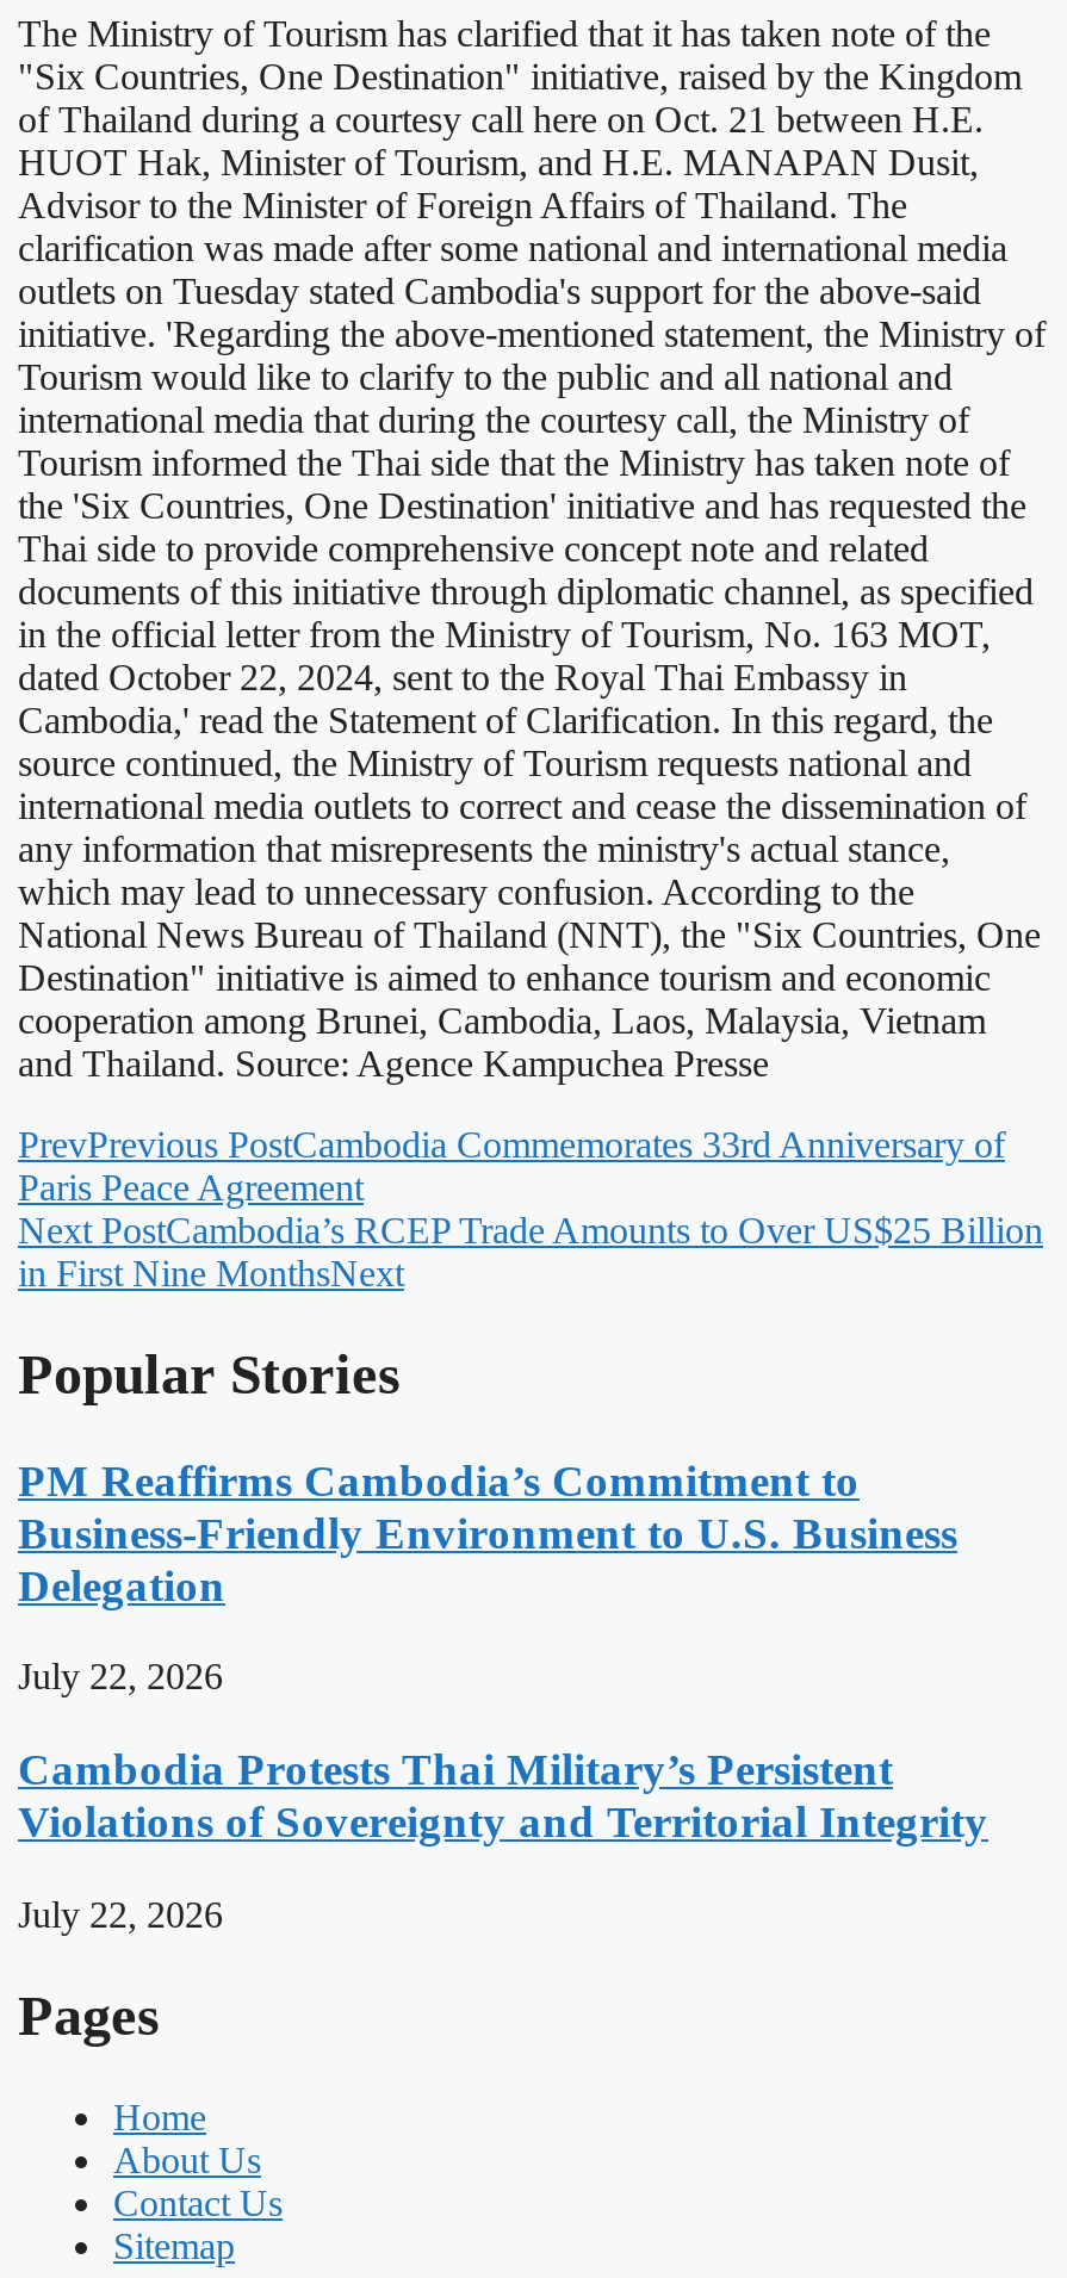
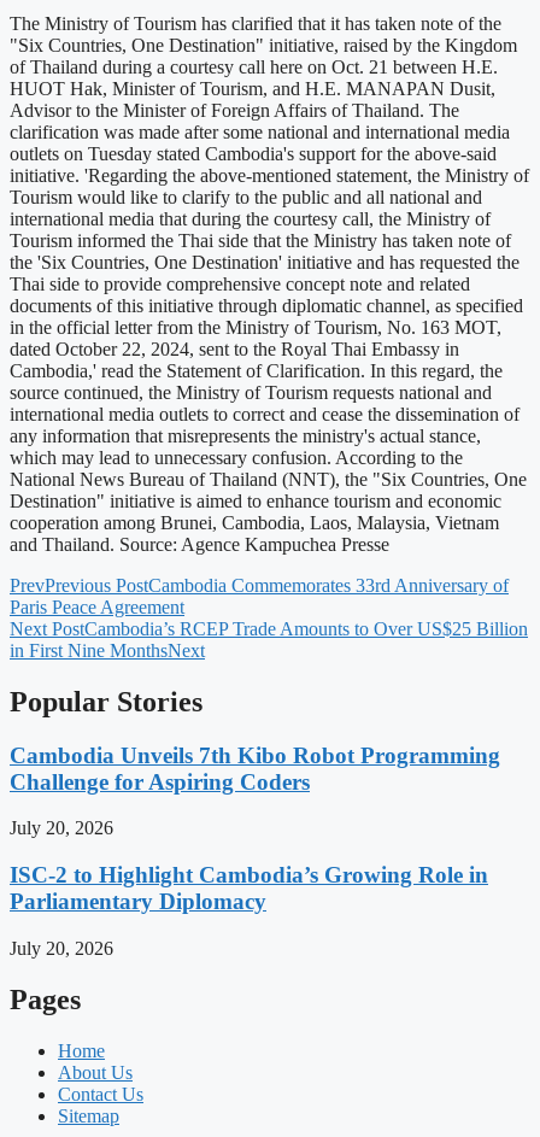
- PM Reaffirms Cambodia’s Commitment to
- Business-Friendly Environment to U.S. Business
- Delegation
+ Cambodia Unveils 7th Kibo Robot Programming
+ Challenge for Aspiring Coders

- July 22, 2026
+ July 20, 2026

- Cambodia Protests Thai Military’s Persistent
- Violations of Sovereignty and Territorial Integrity
+ ISC-2 to Highlight Cambodia’s Growing Role in
+ Parliamentary Diplomacy

- July 22, 2026
+ July 20, 2026
